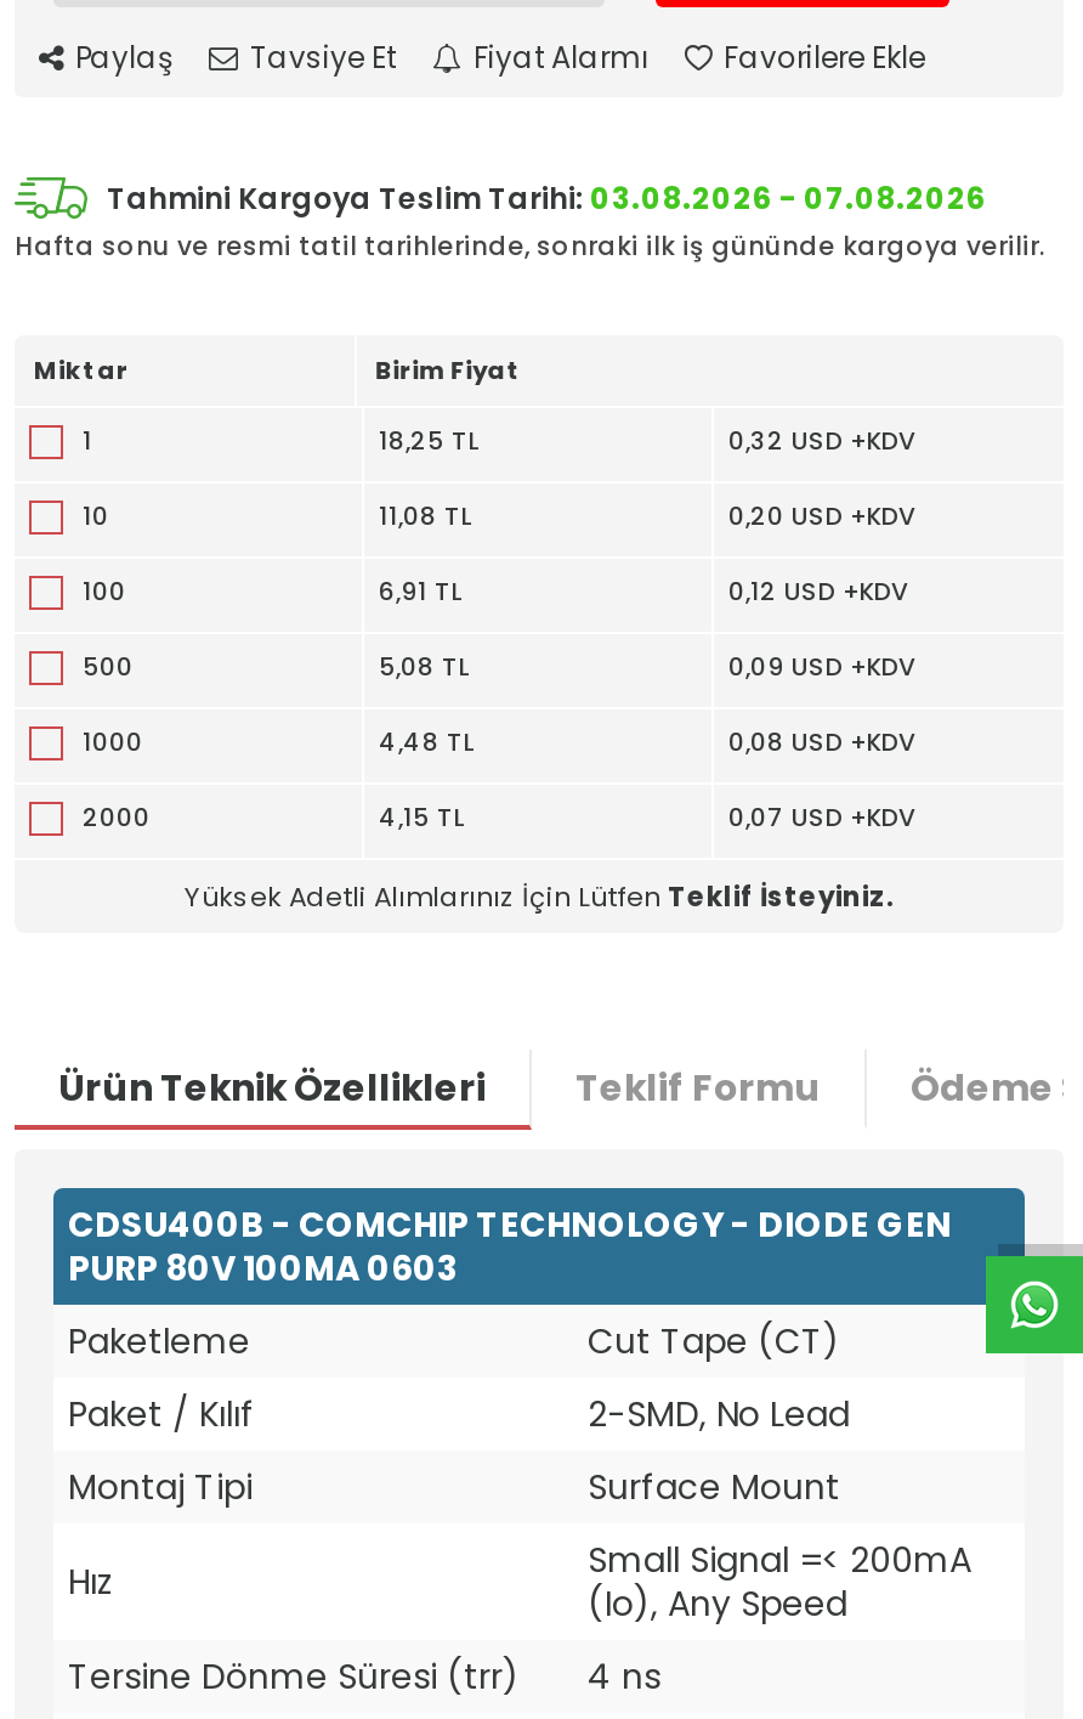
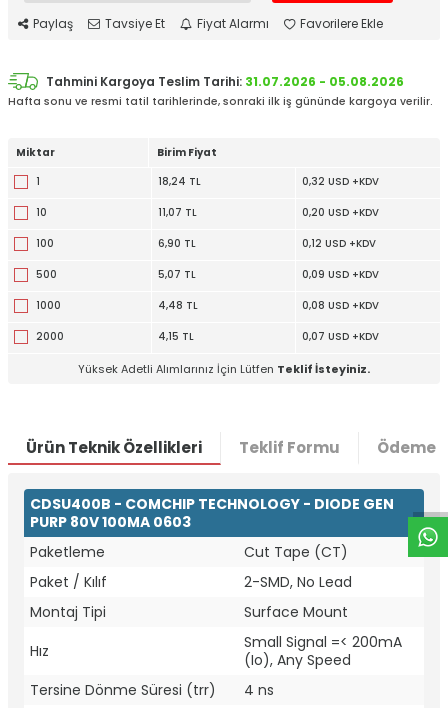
- Tahmini Kargoya Teslim Tarihi: 03.08.2026 - 07.08.2026
+ Tahmini Kargoya Teslim Tarihi: 31.07.2026 - 05.08.2026

- 18,25 TL
+ 18,24 TL

- 11,08 TL
+ 11,07 TL

- 6,91 TL
+ 6,90 TL

- 5,08 TL
+ 5,07 TL
